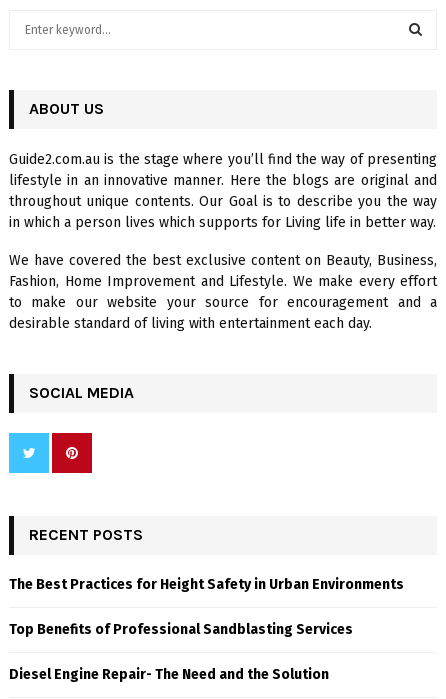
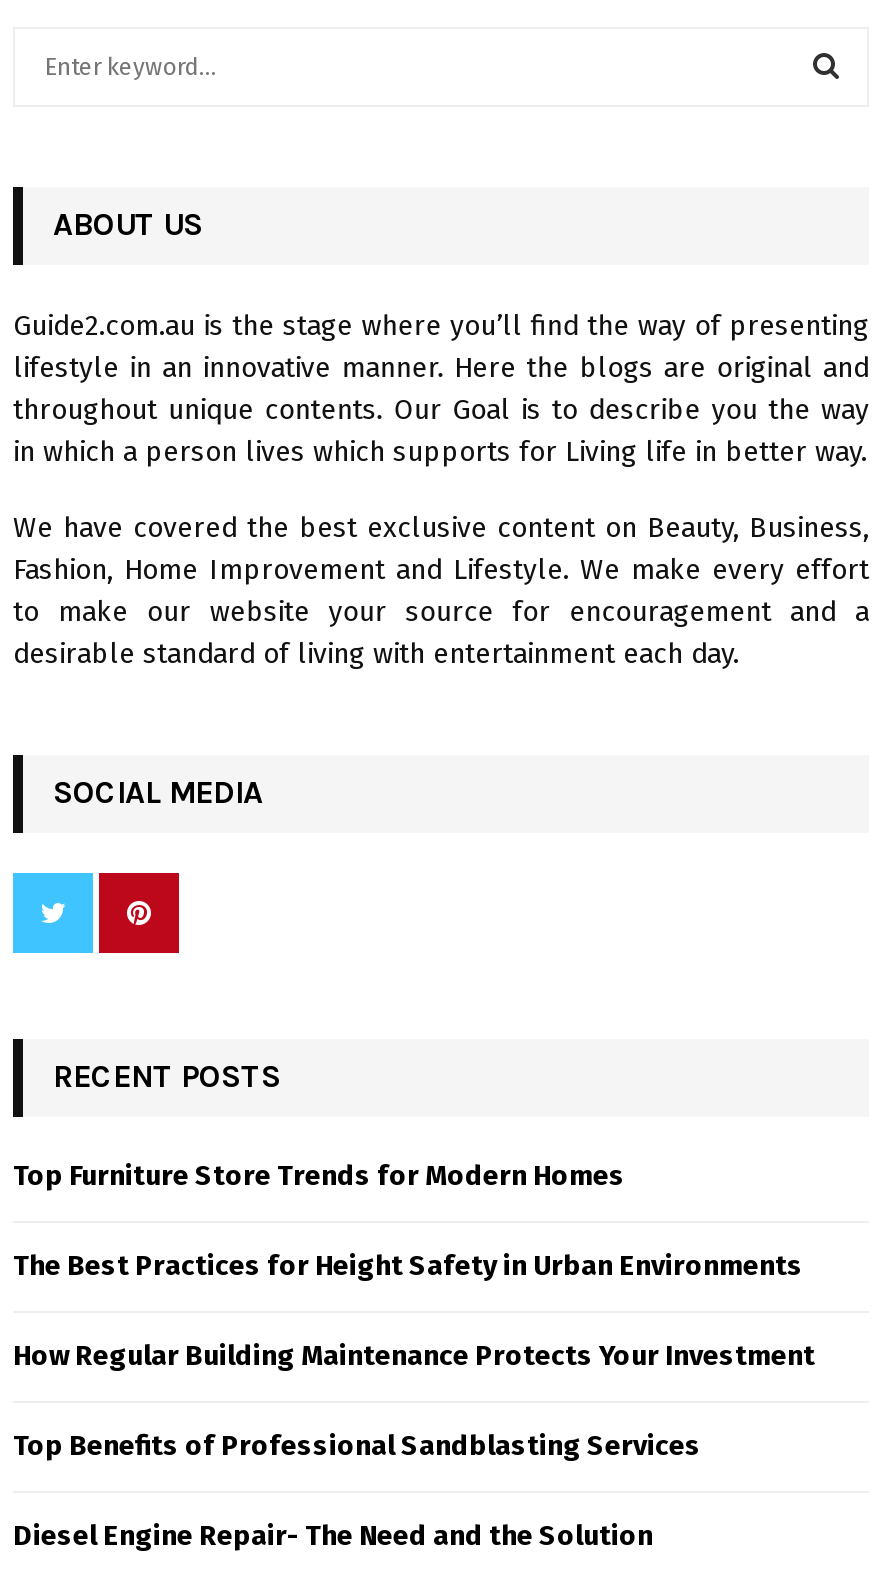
+ Top Furniture Store Trends for Modern Homes

+ How Regular Building Maintenance Protects Your Investment
